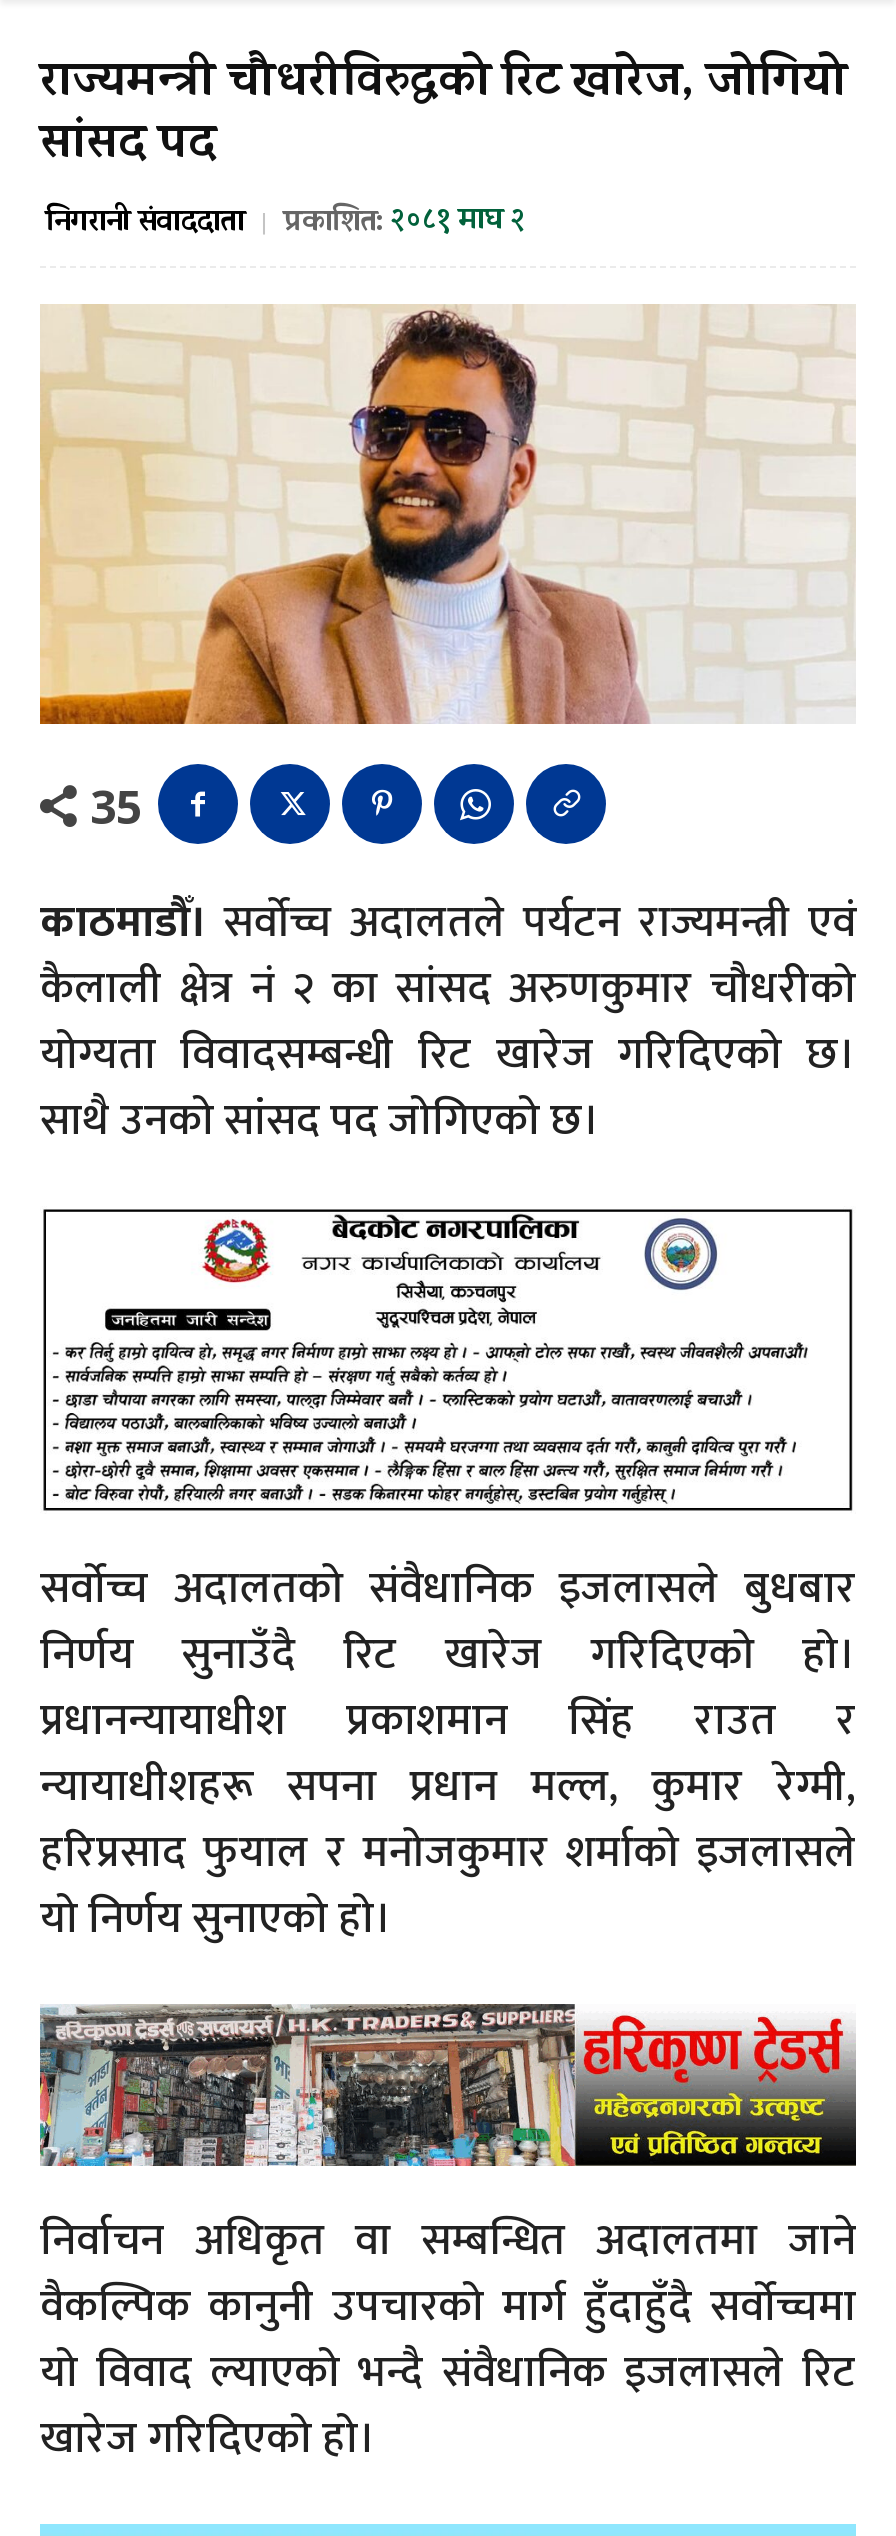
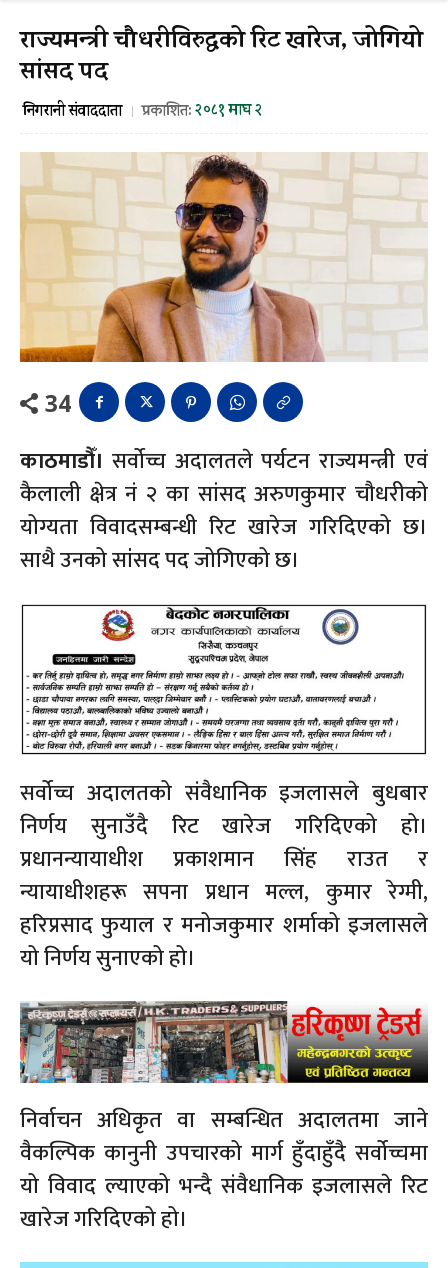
- 35
+ 34
